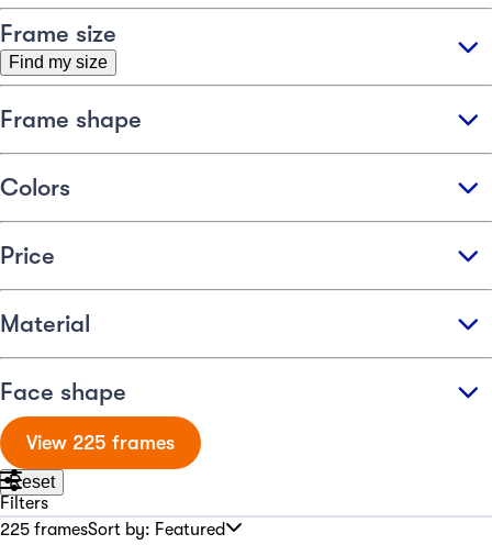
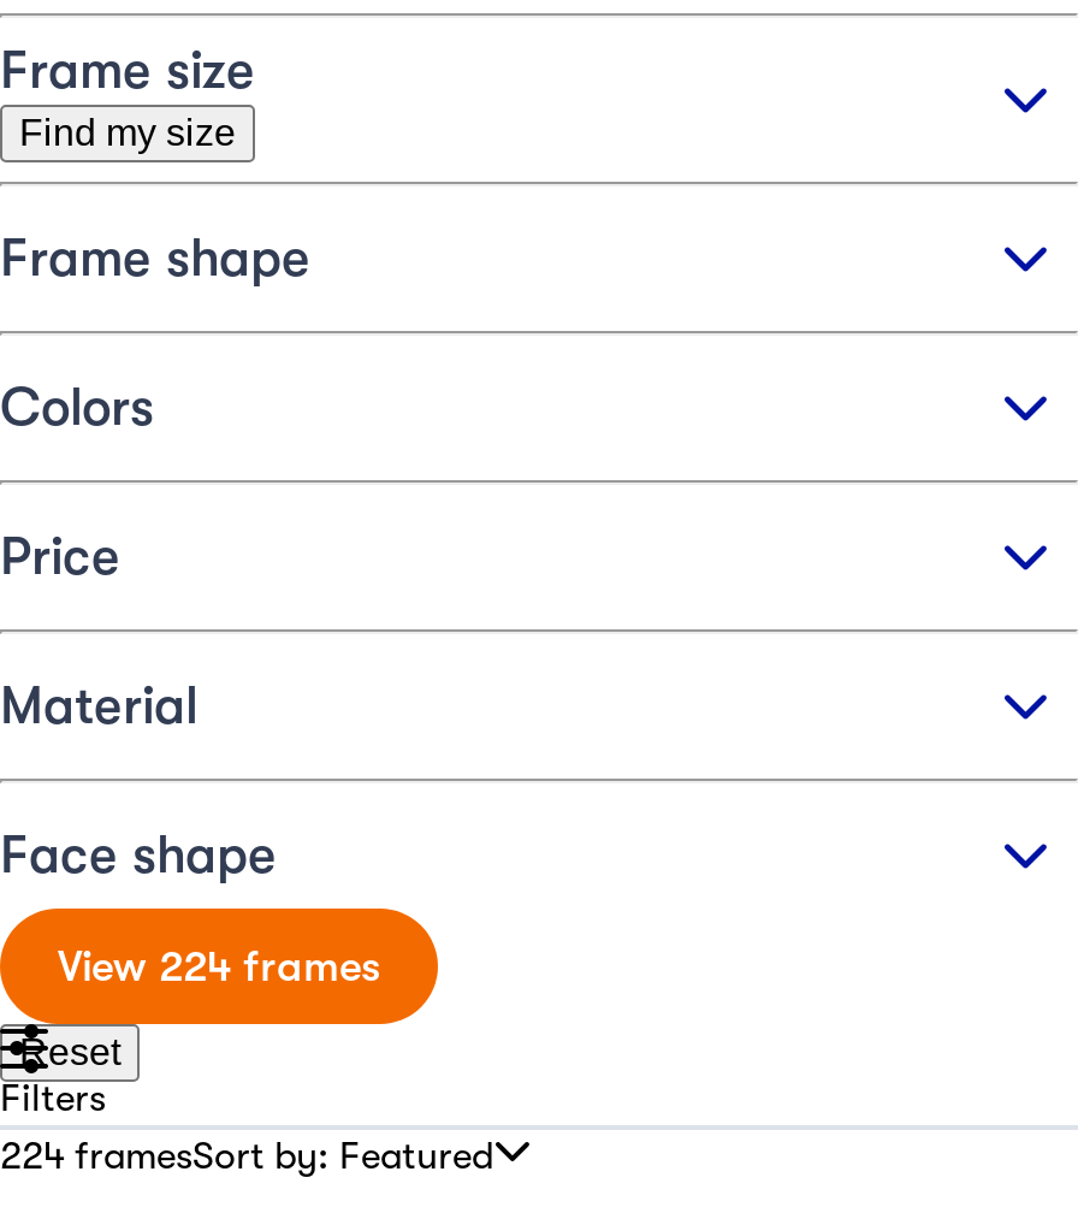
- View 225 frames
+ View 224 frames

- 225 framesSort by: Featured
+ 224 framesSort by: Featured
